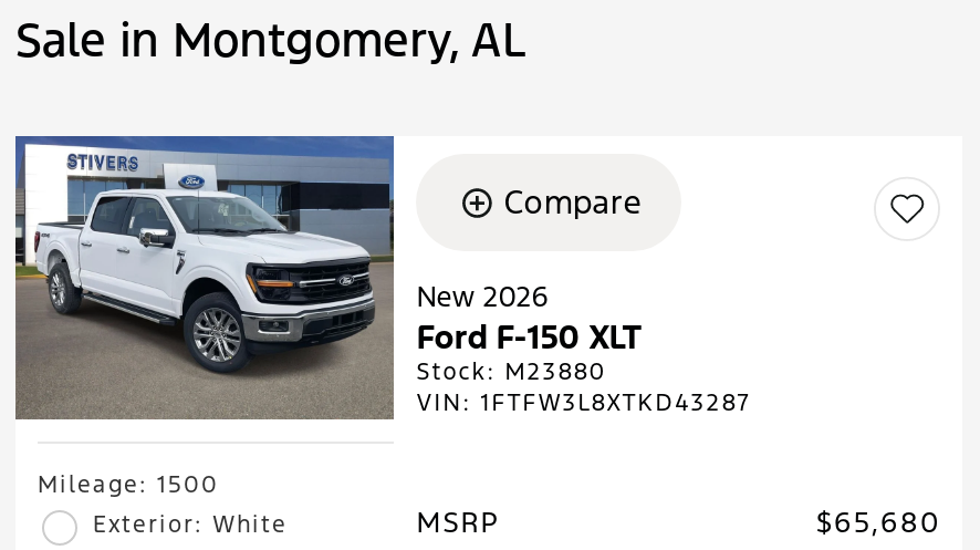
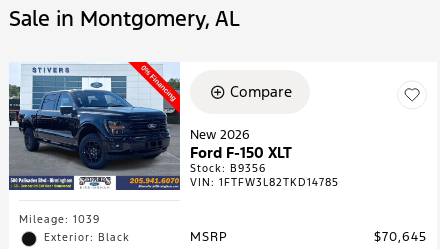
- [image]
- Stock: M23880
+ [image]
+ Stock: B9356

- VIN: 1FTFW3L8XTKD43287
+ VIN: 1FTFW3L82TKD14785

- Mileage: 1500
- Exterior: White
+ Mileage: 1039
+ Exterior: Black

- $65,680
+ $70,645
